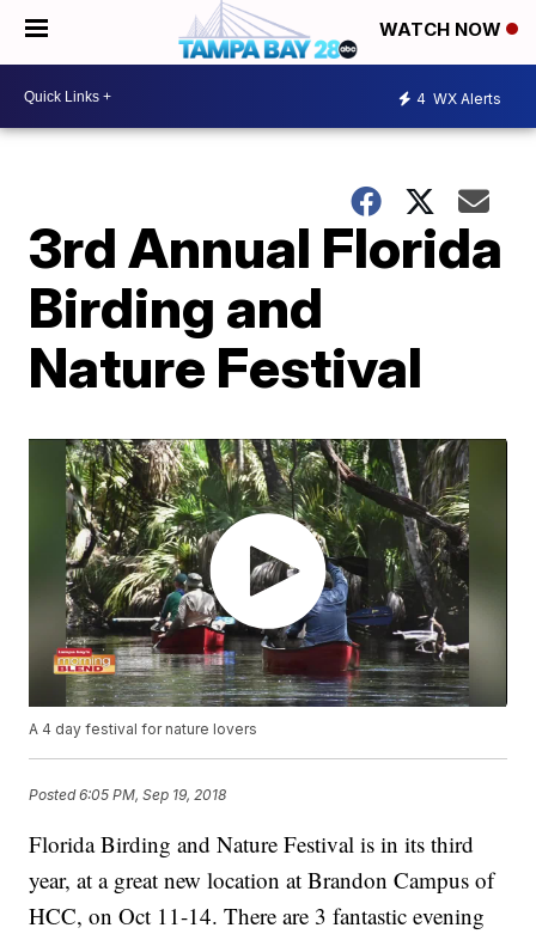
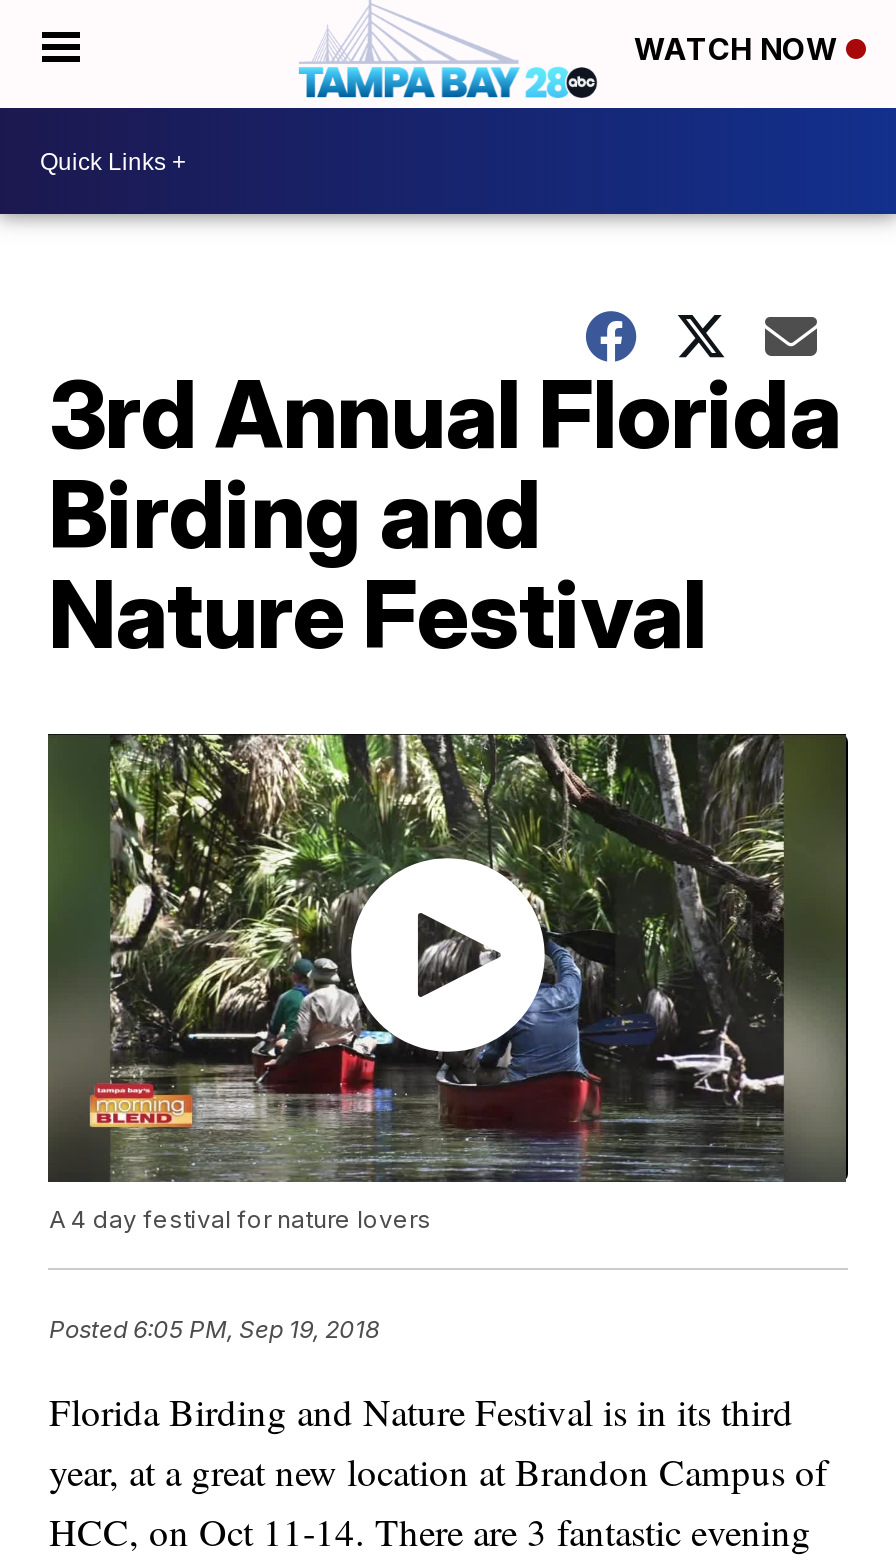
- 4 WX Alerts
